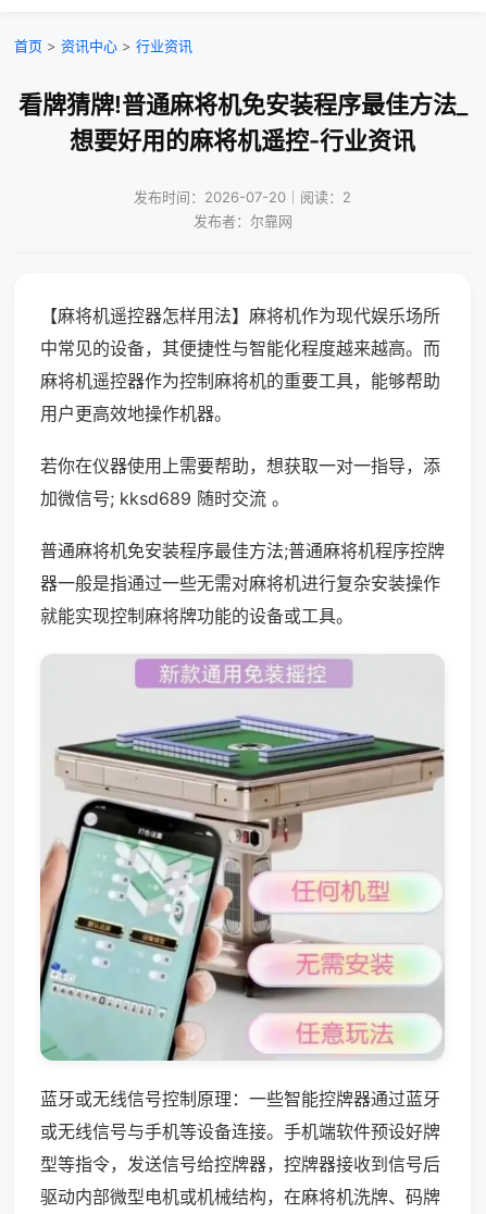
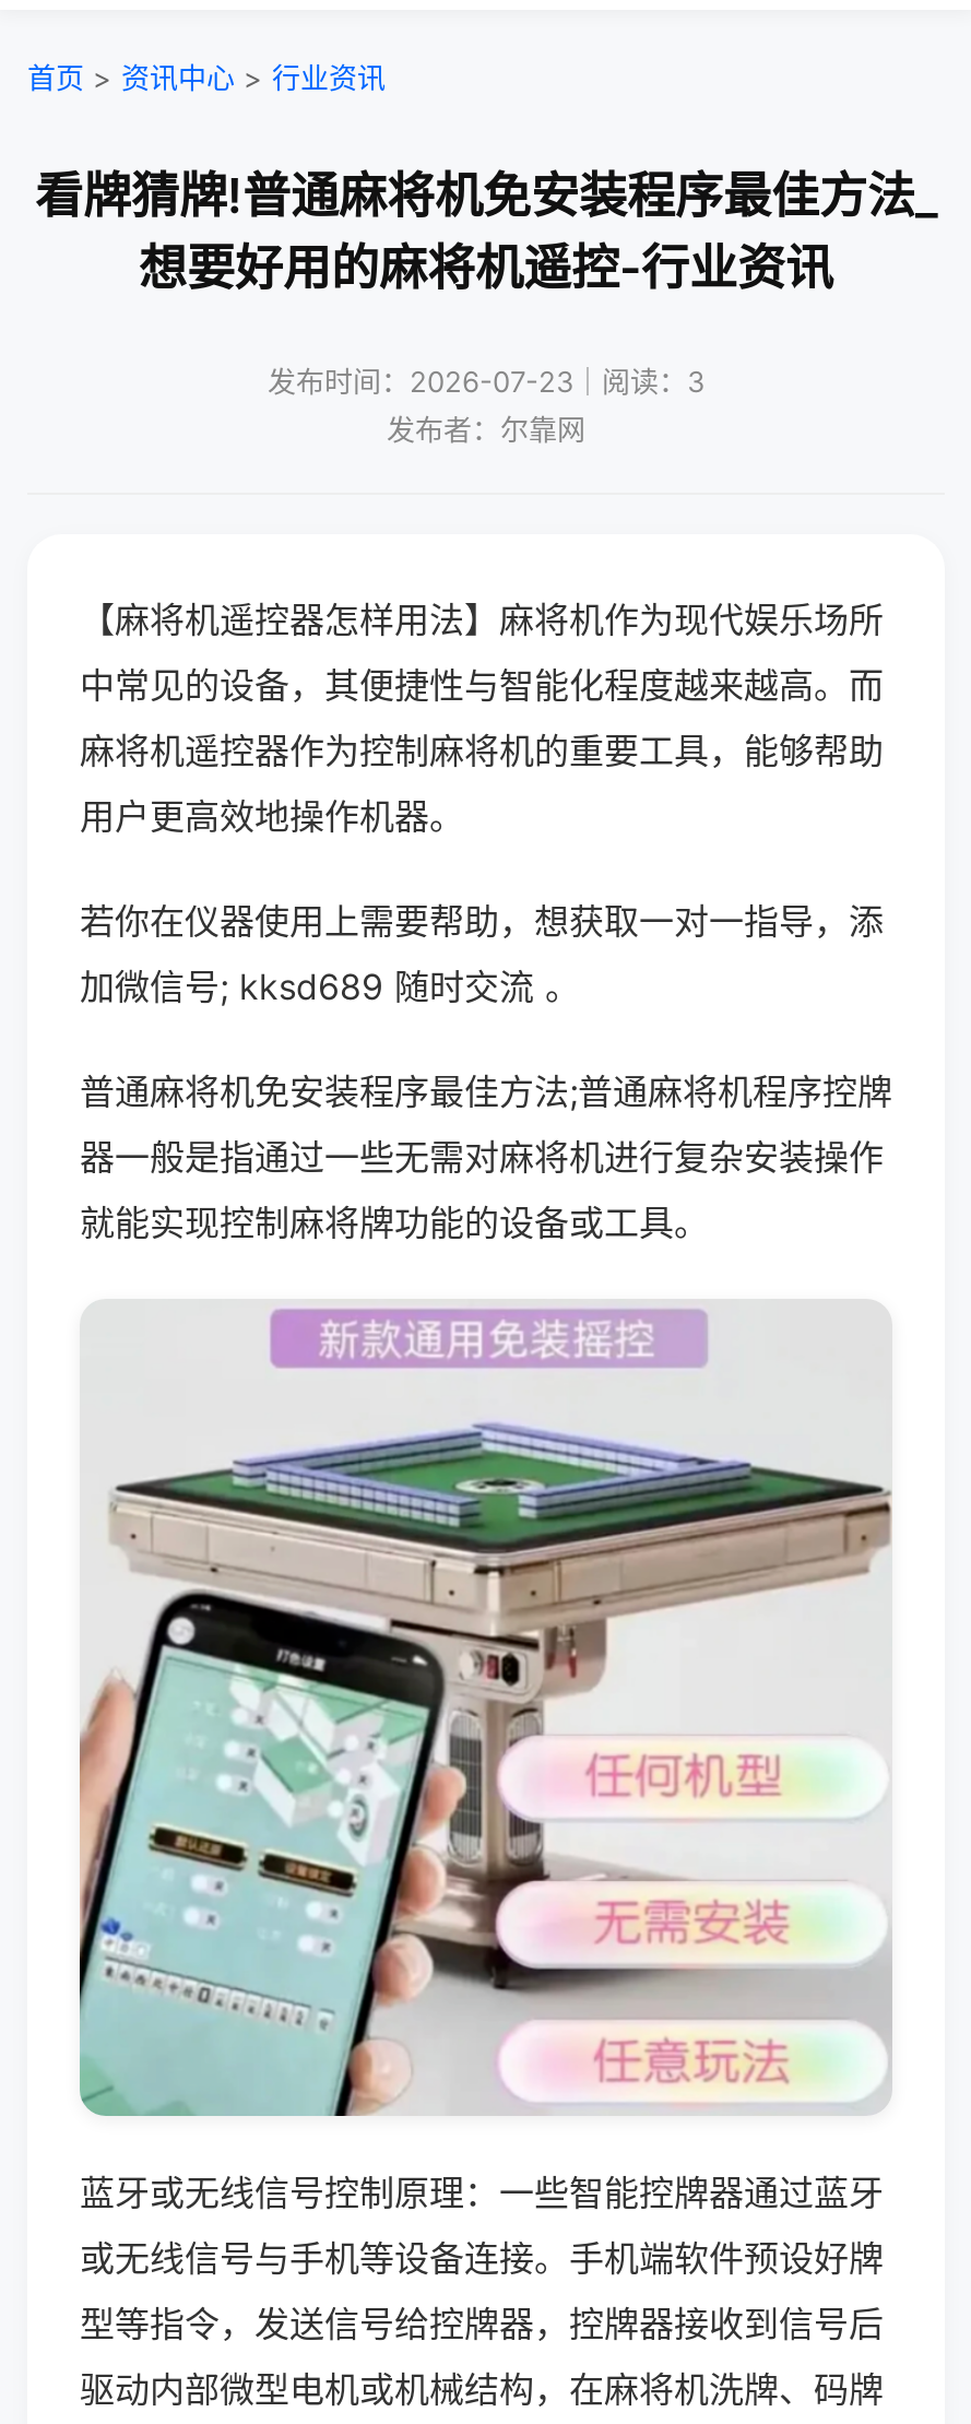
- 发布时间：2026-07-20｜阅读：2
+ 发布时间：2026-07-23｜阅读：3
